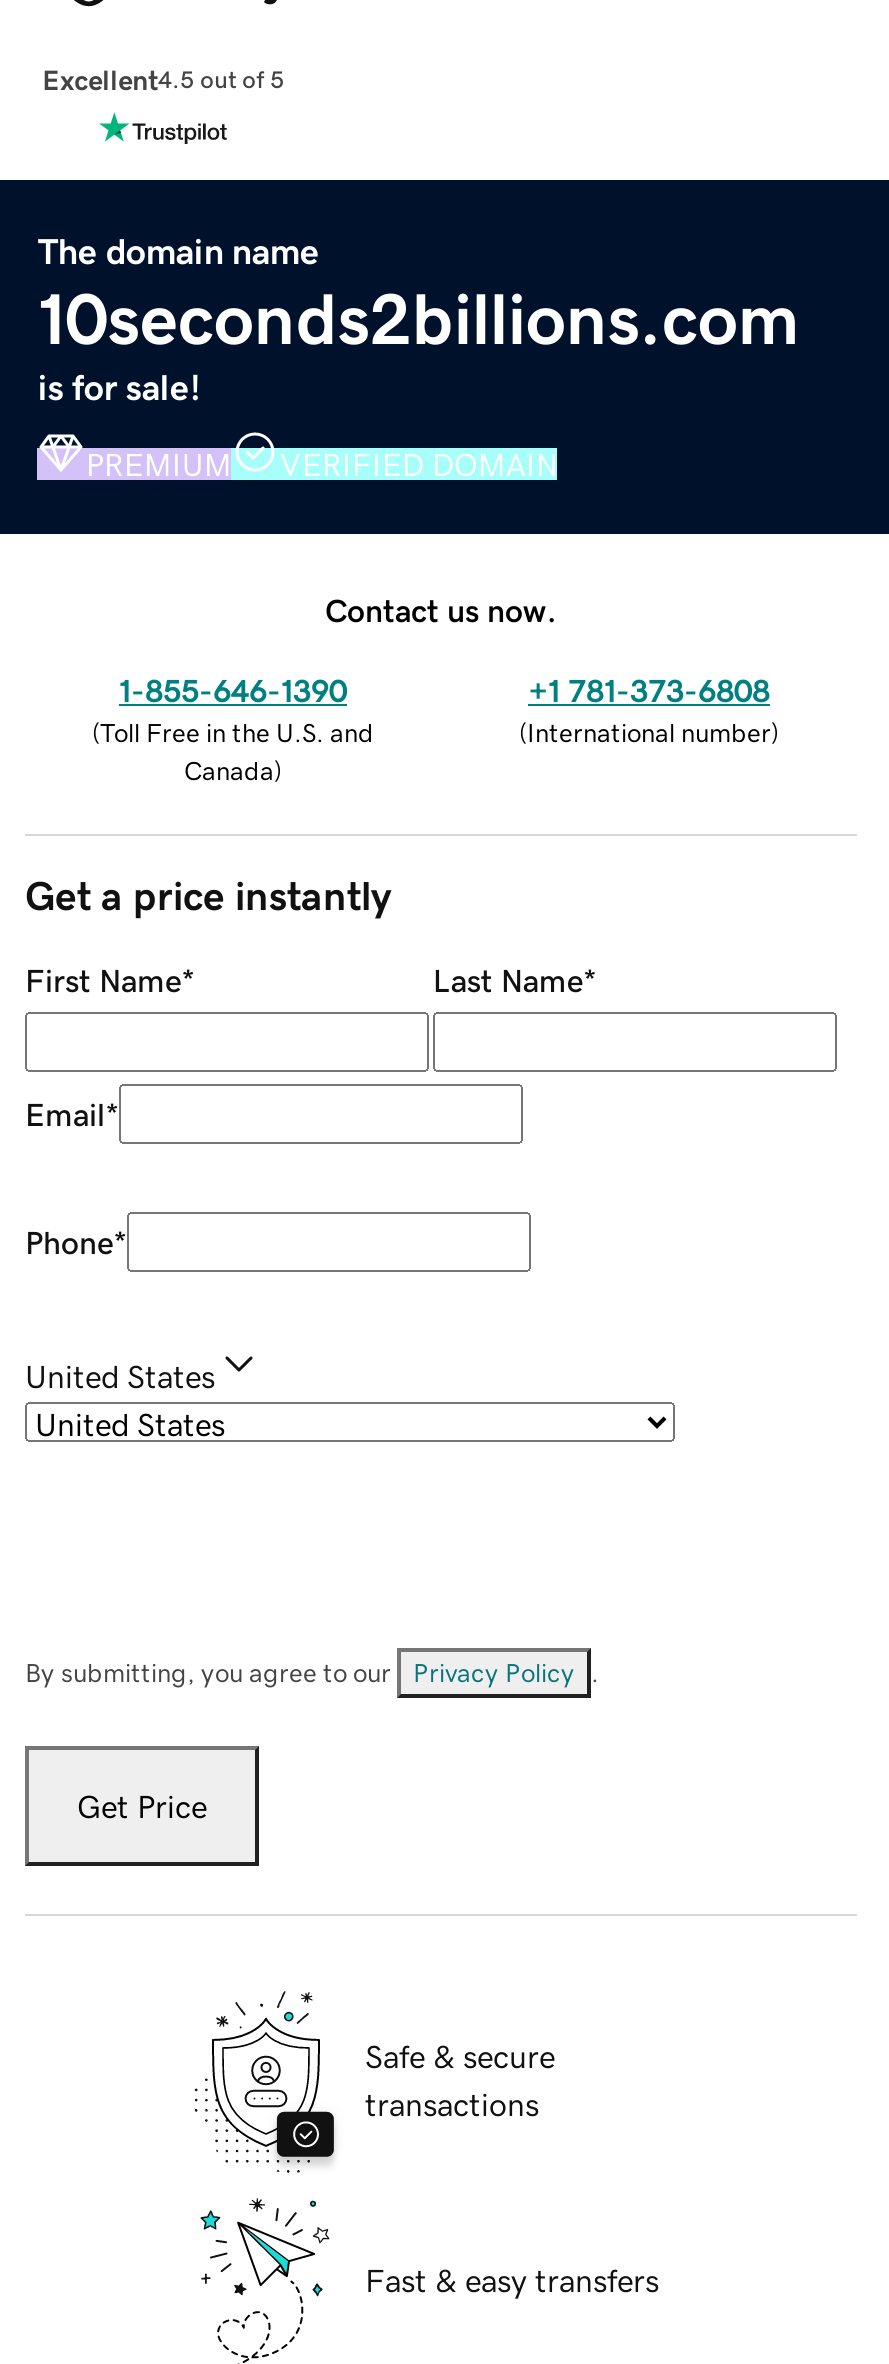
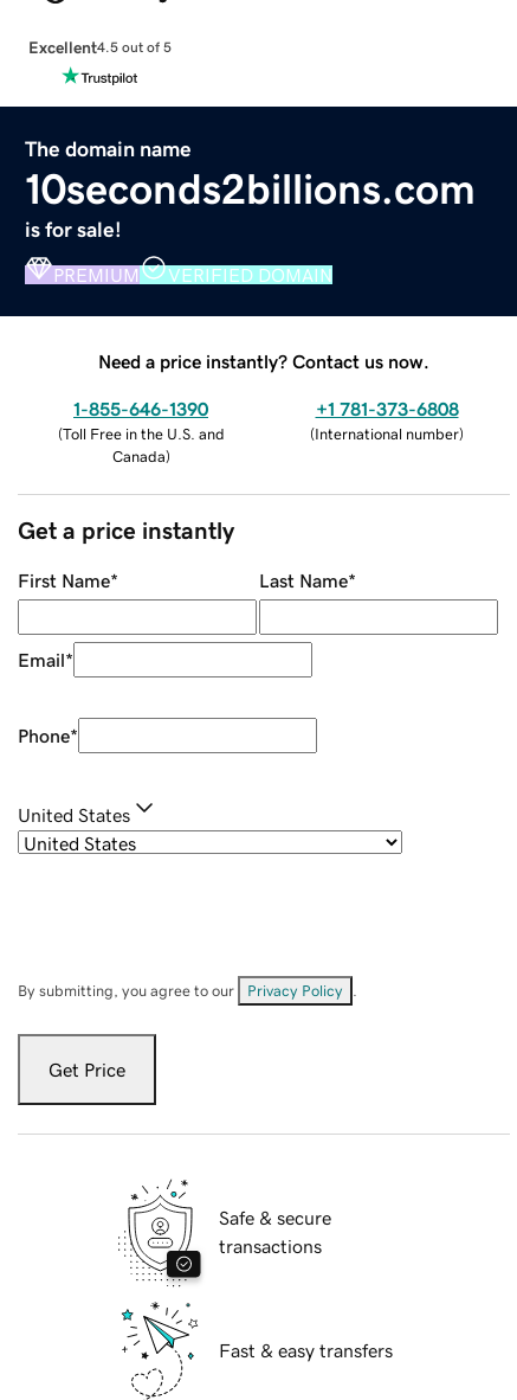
- Contact us now.
+ Need a price instantly? Contact us now.
